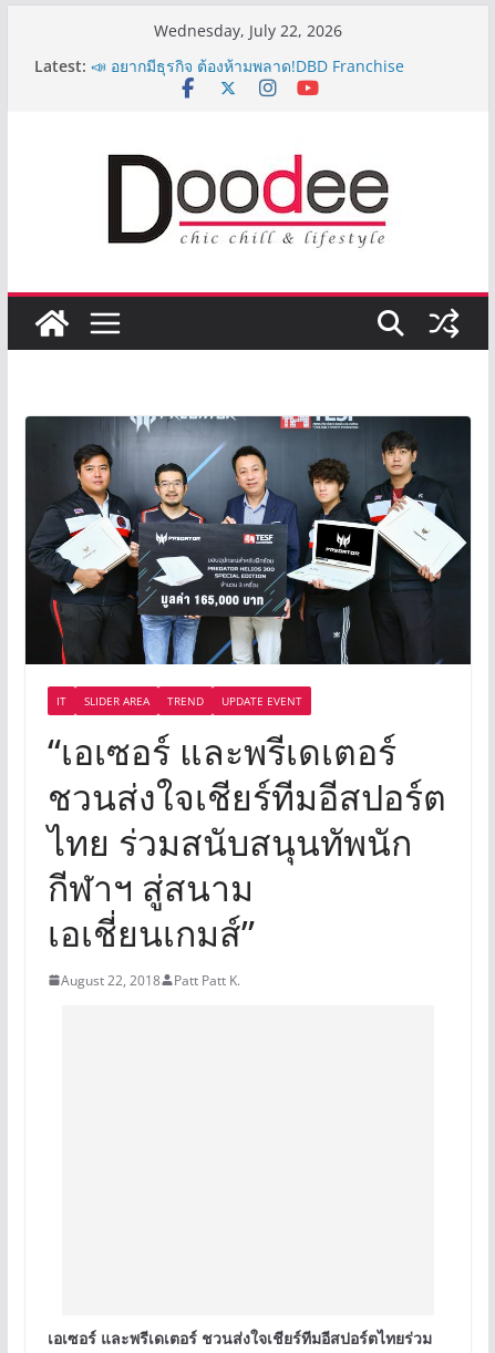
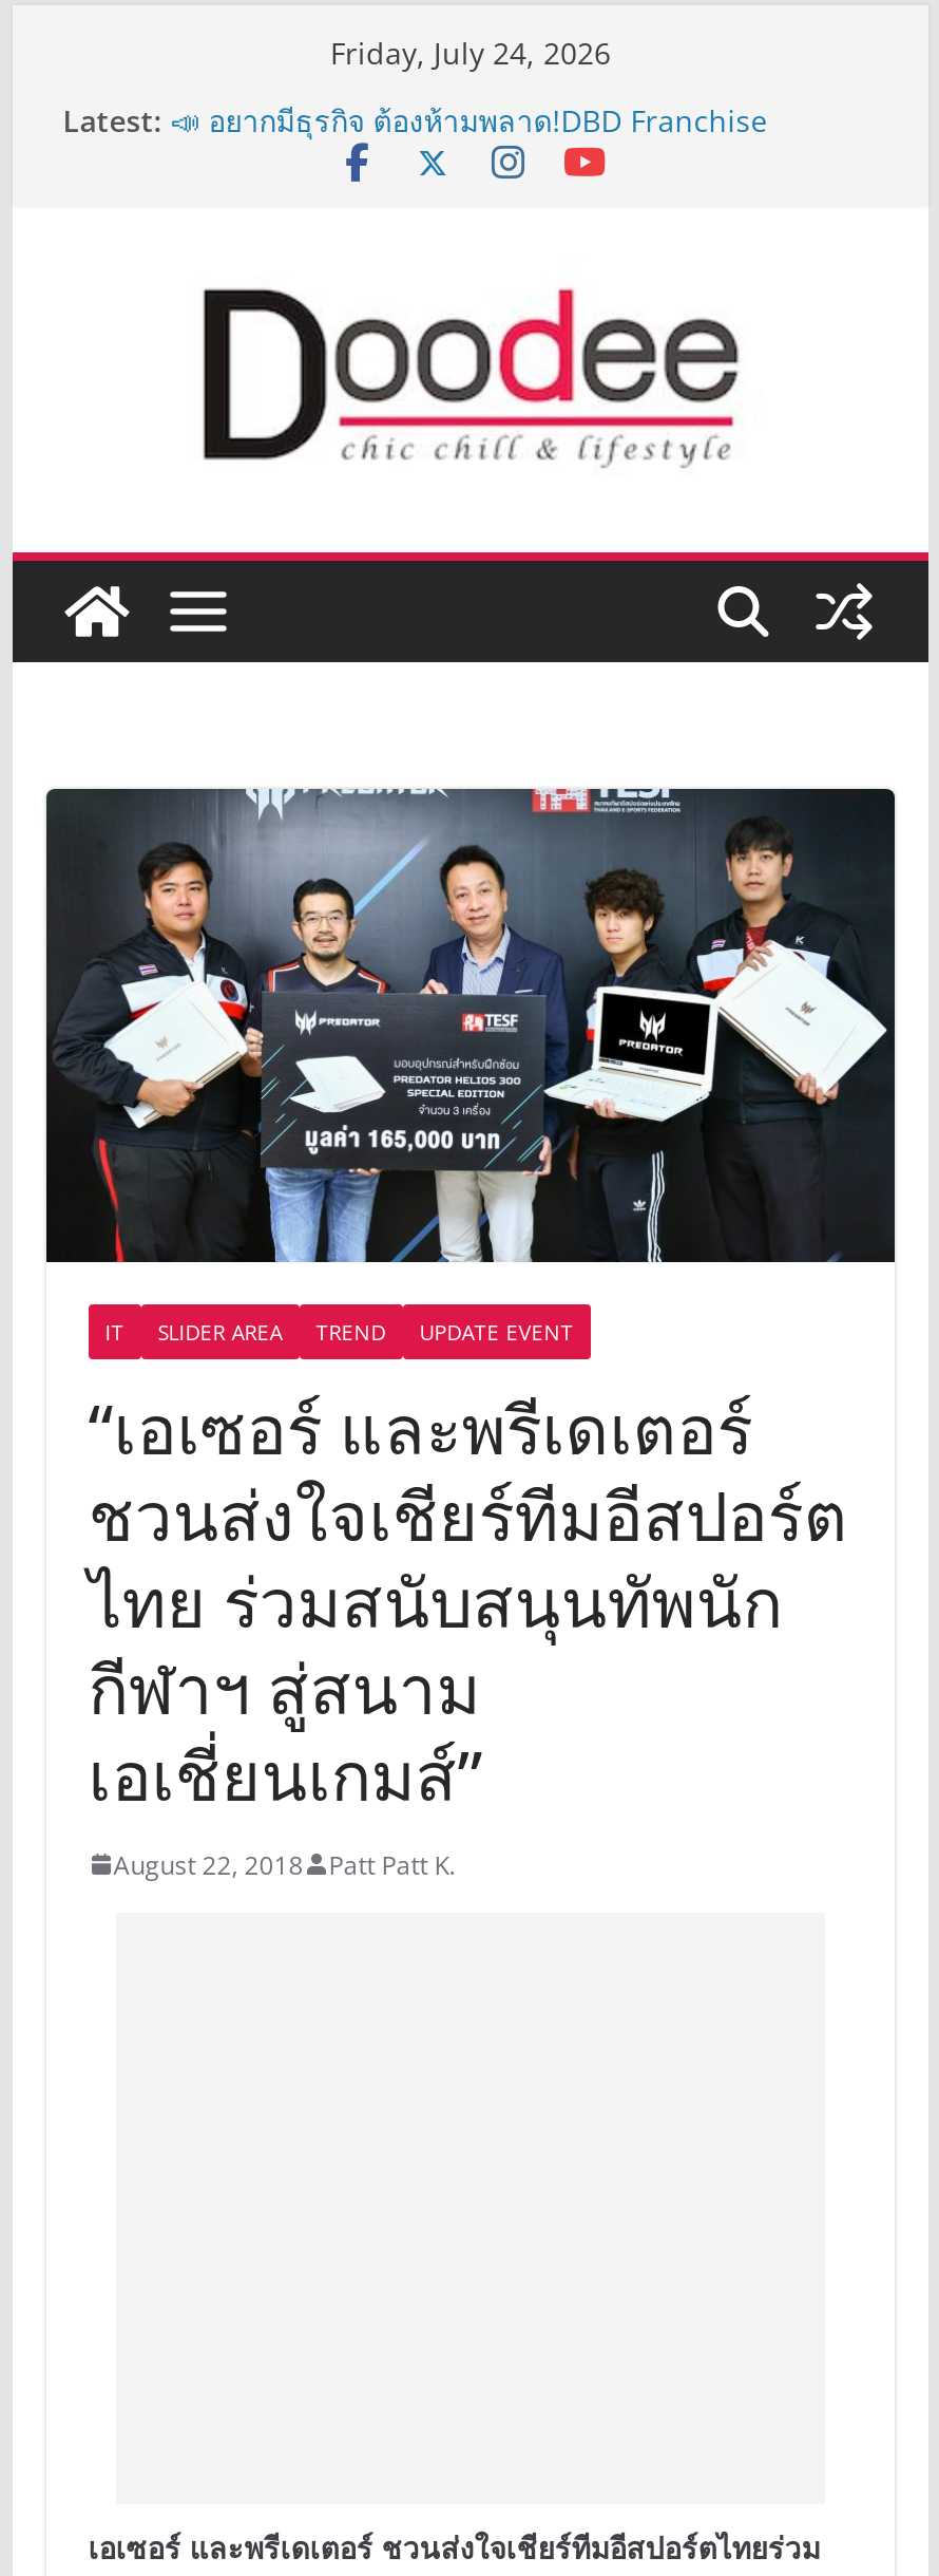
- Wednesday, July 22, 2026
+ Friday, July 24, 2026
